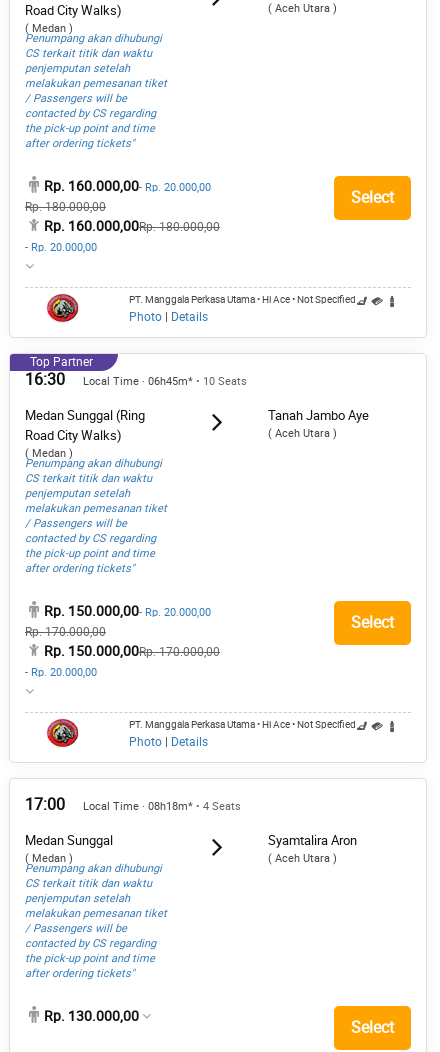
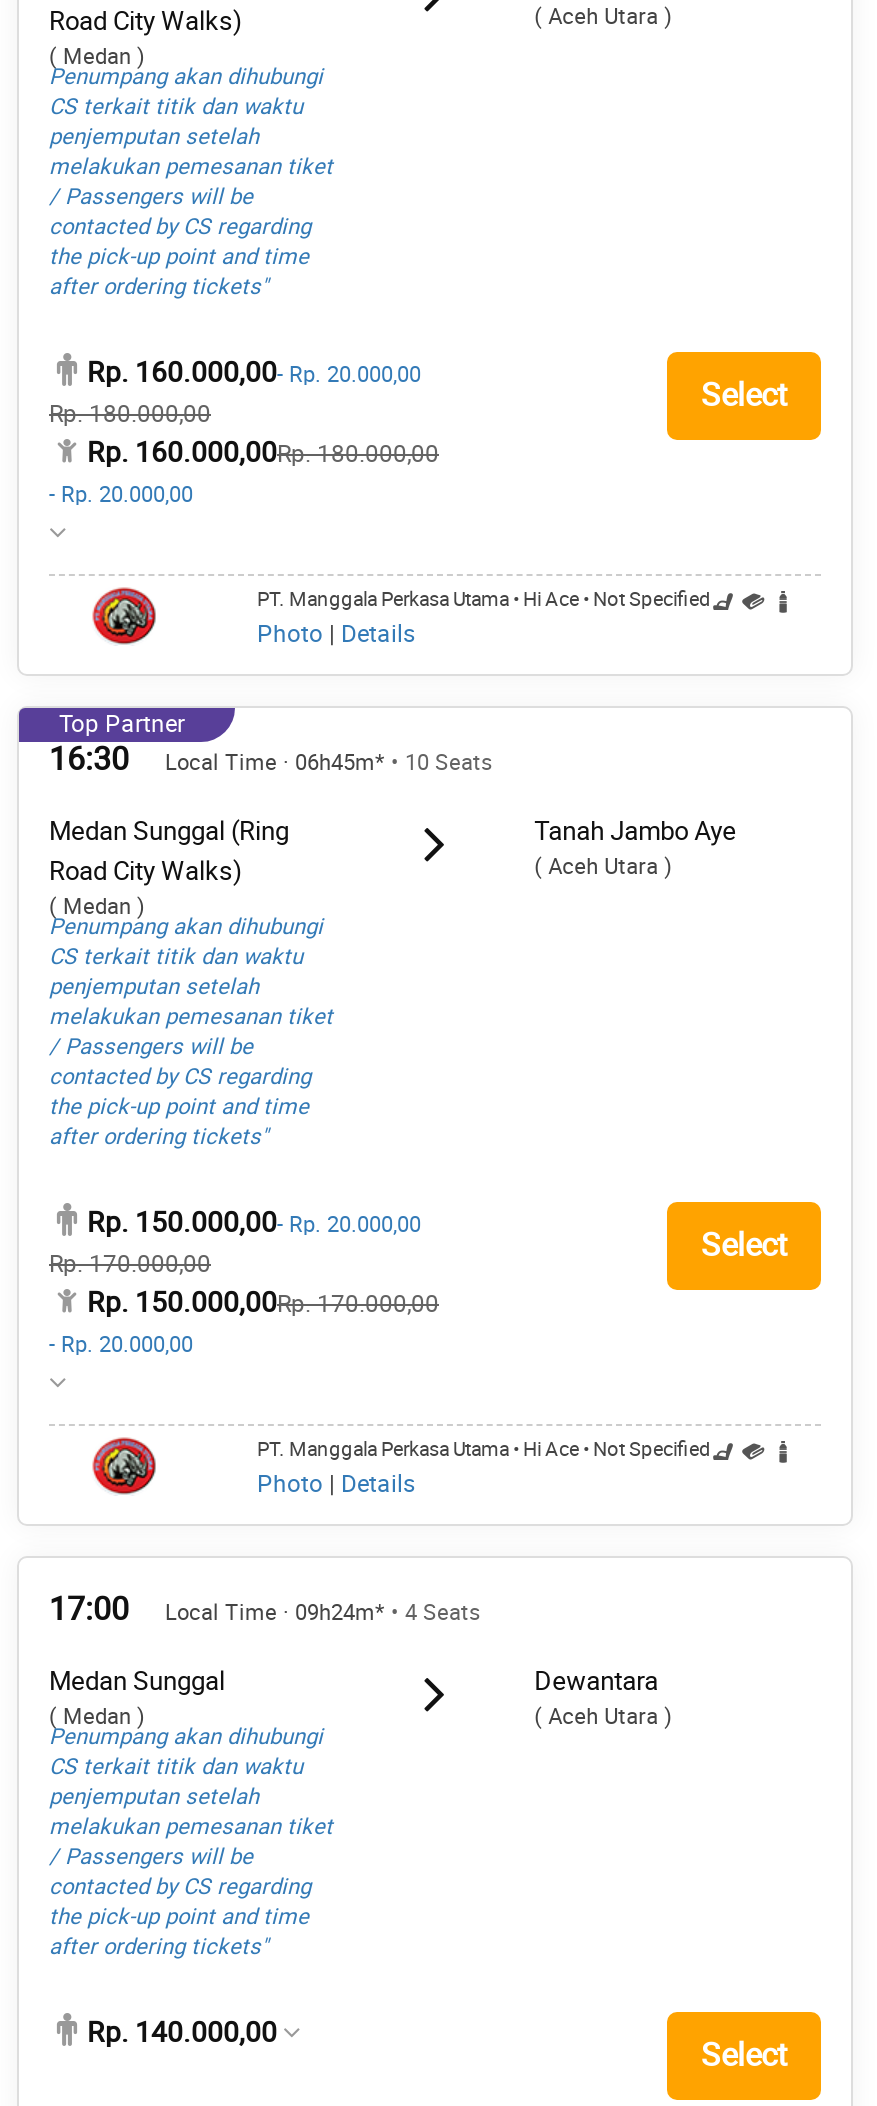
- Local Time · 08h18m* • 4 Seats
+ Local Time · 09h24m* • 4 Seats

- Syamtalira Aron
+ Dewantara

- Rp. 130.000,00
+ Rp. 140.000,00
